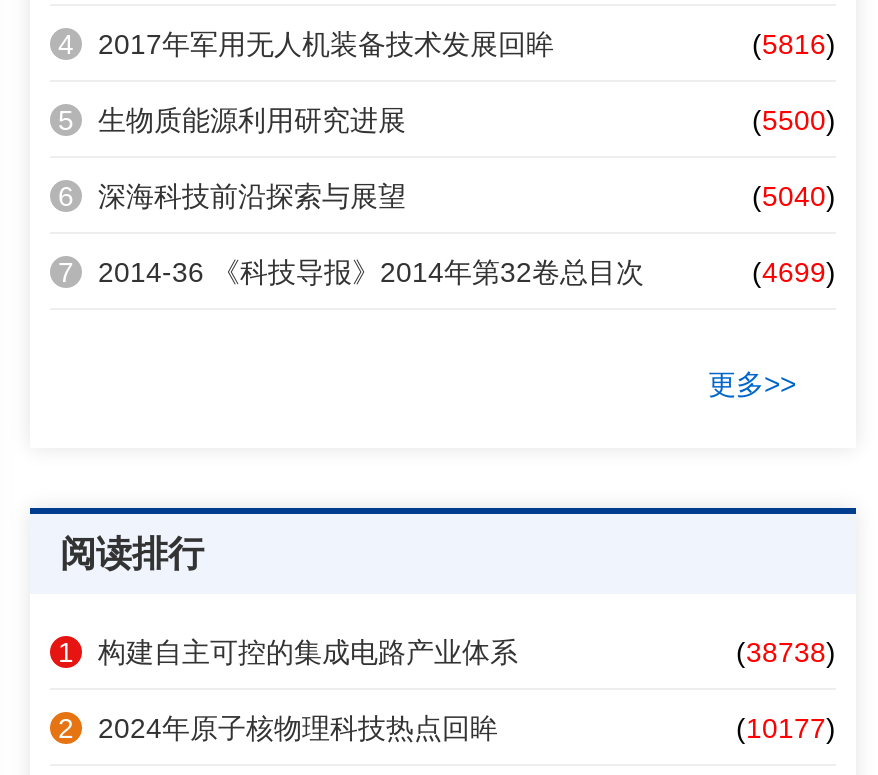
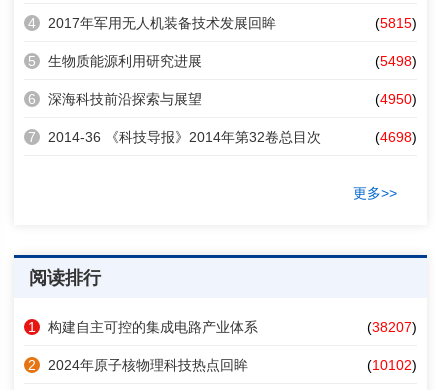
- (5816)
+ (5815)

- (5500)
+ (5498)

- (5040)
+ (4950)

- (4699)
+ (4698)

- (38738)
+ (38207)

- (10177)
+ (10102)
